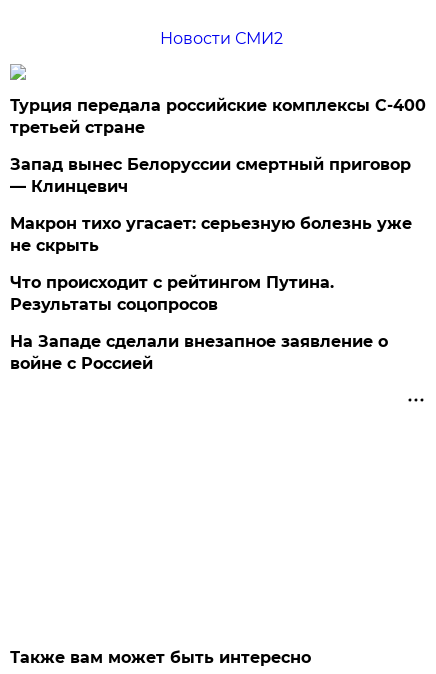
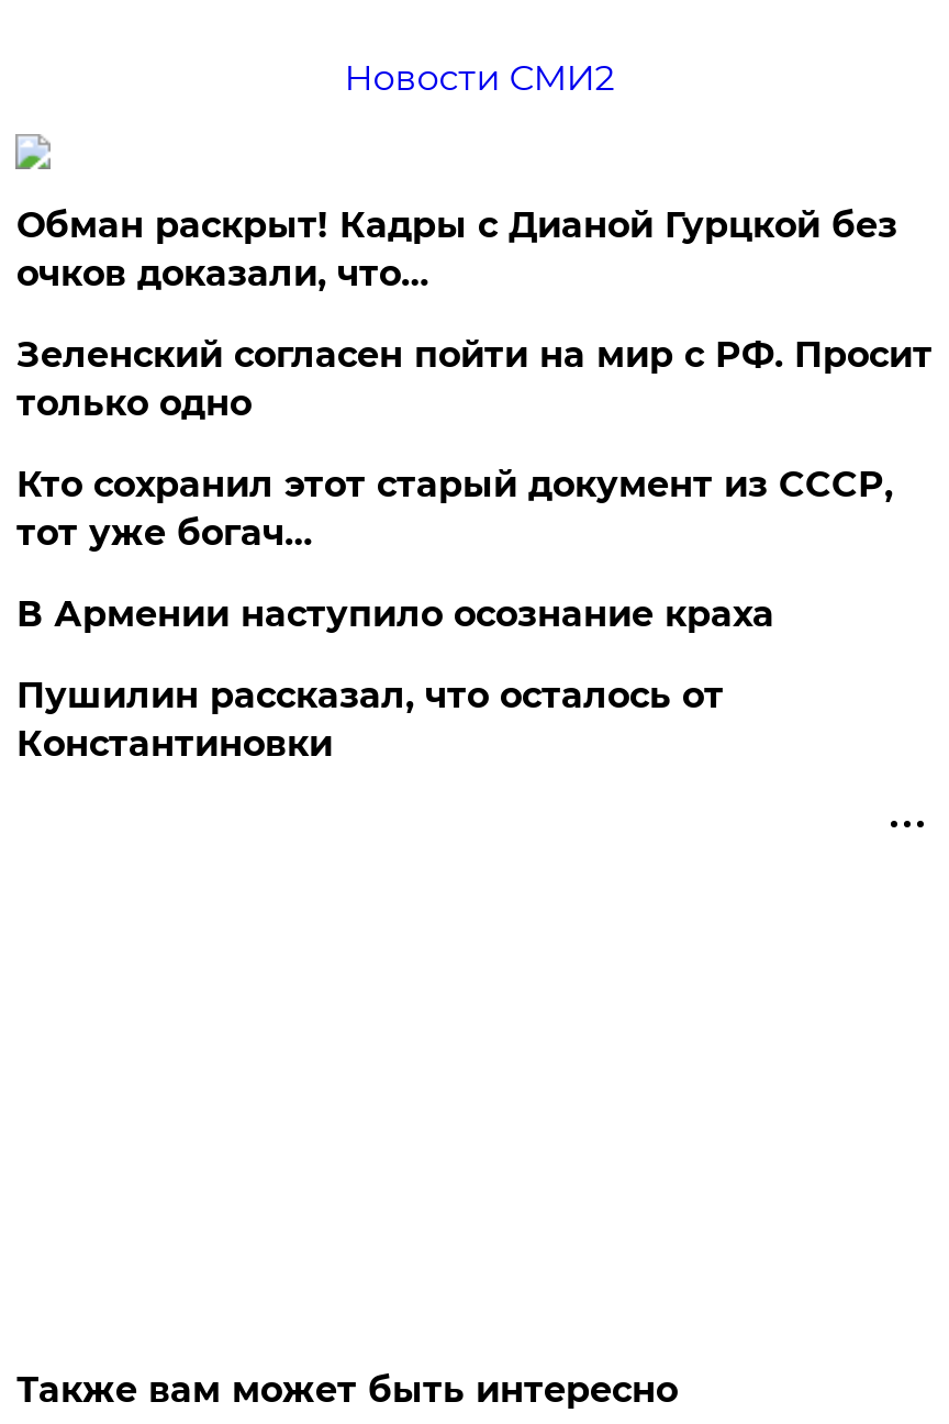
- Турция передала российские комплексы С-400
- третьей стране
+ Обман раскрыт! Кадры с Дианой Гурцкой без
+ очков доказали, что…

- Запад вынес Белоруссии смертный приговор
- — Клинцевич
+ Зеленский согласен пойти на мир с РФ. Просит
+ только одно

- Макрон тихо угасает: серьезную болезнь уже
- не скрыть
+ Кто сохранил этот старый документ из СССР,
+ тот уже богач…

- Что происходит с рейтингом Путина.
- Результаты соцопросов
+ В Армении наступило осознание краха

- На Западе сделали внезапное заявление о
- войне с Россией
+ Пушилин рассказал, что осталось от
+ Константиновки
